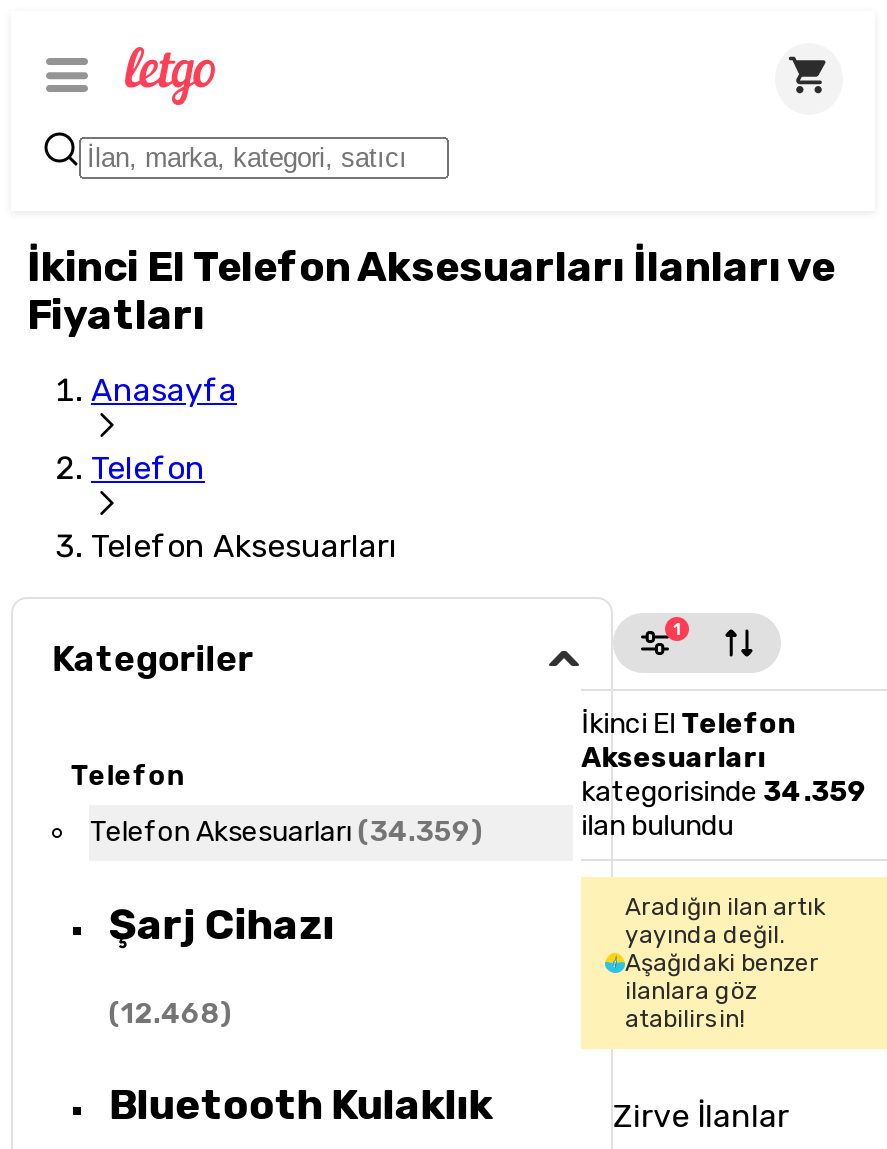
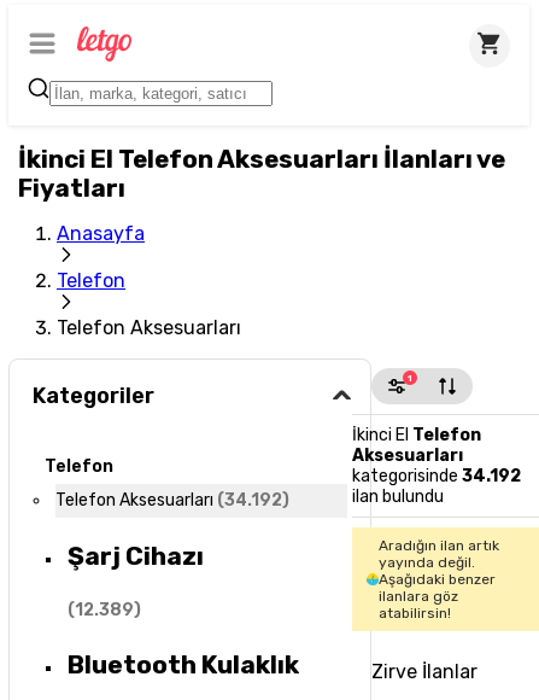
- kategorisinde 34.359
+ kategorisinde 34.192

- Telefon Aksesuarları (34.359)
+ Telefon Aksesuarları (34.192)

- (12.468)
+ (12.389)
